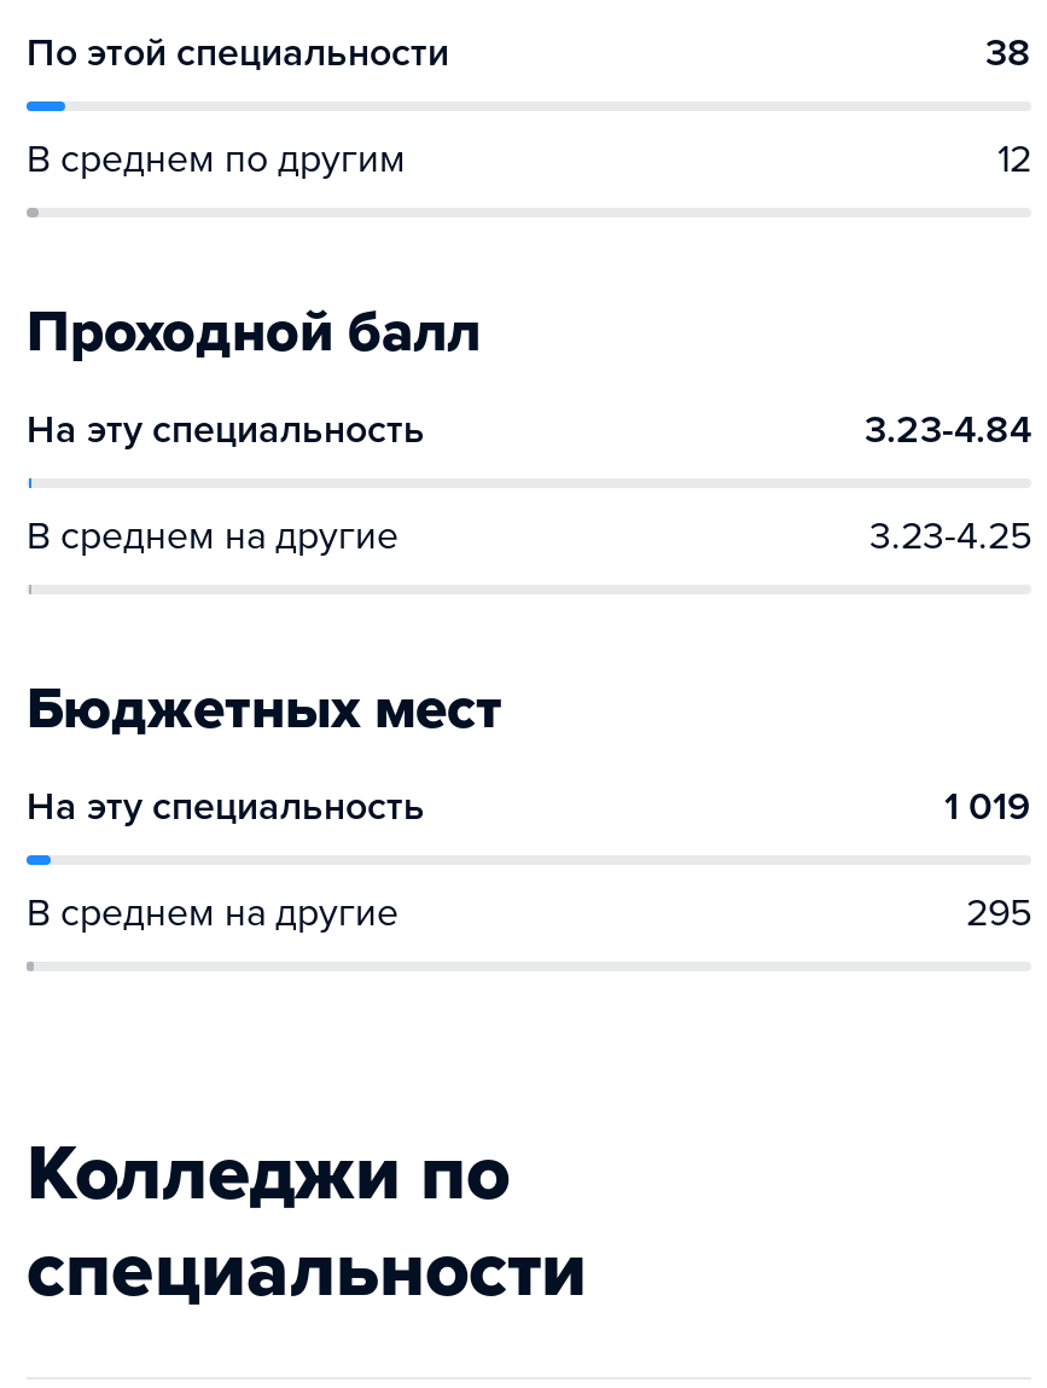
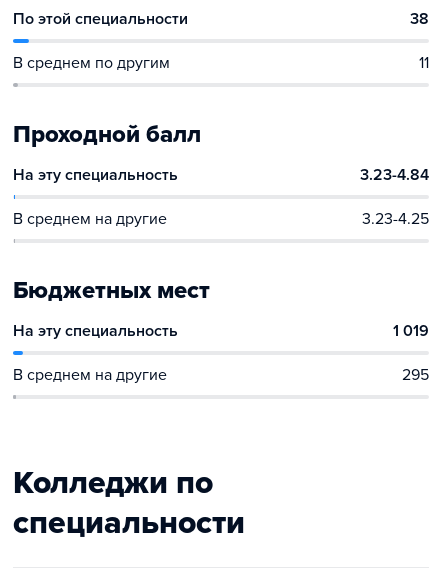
- 12
+ 11
